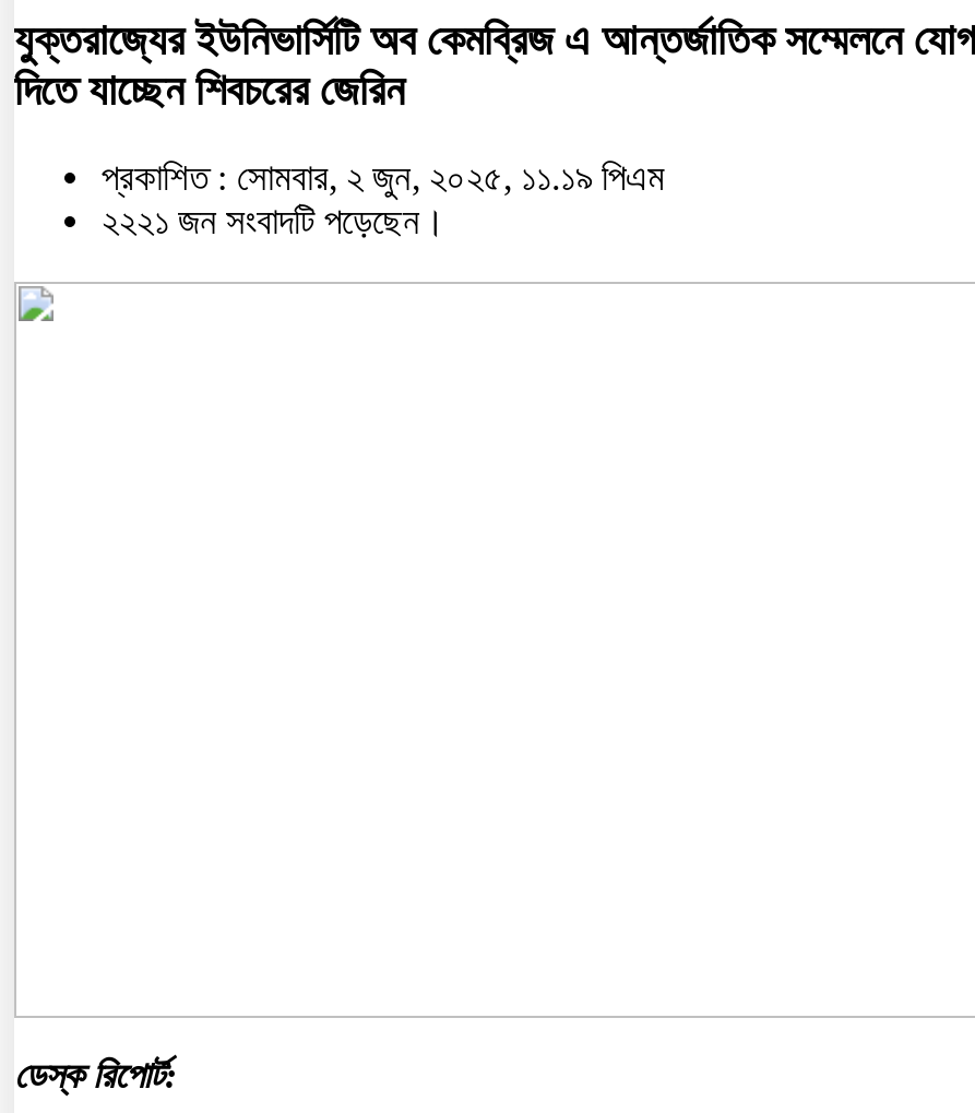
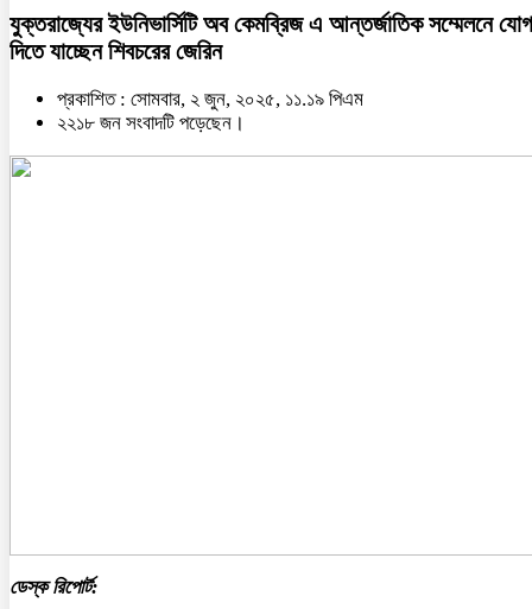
- ২২২১ জন সংবাদটি পড়েছেন।
+ ২২১৮ জন সংবাদটি পড়েছেন।
